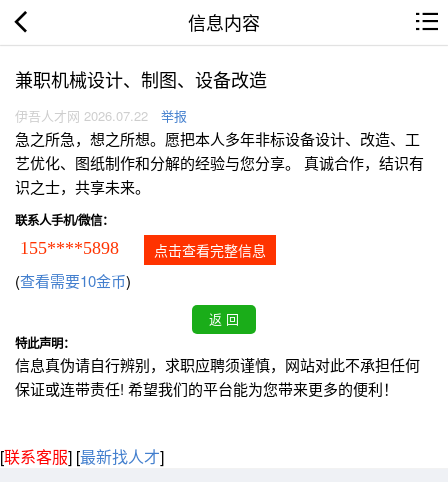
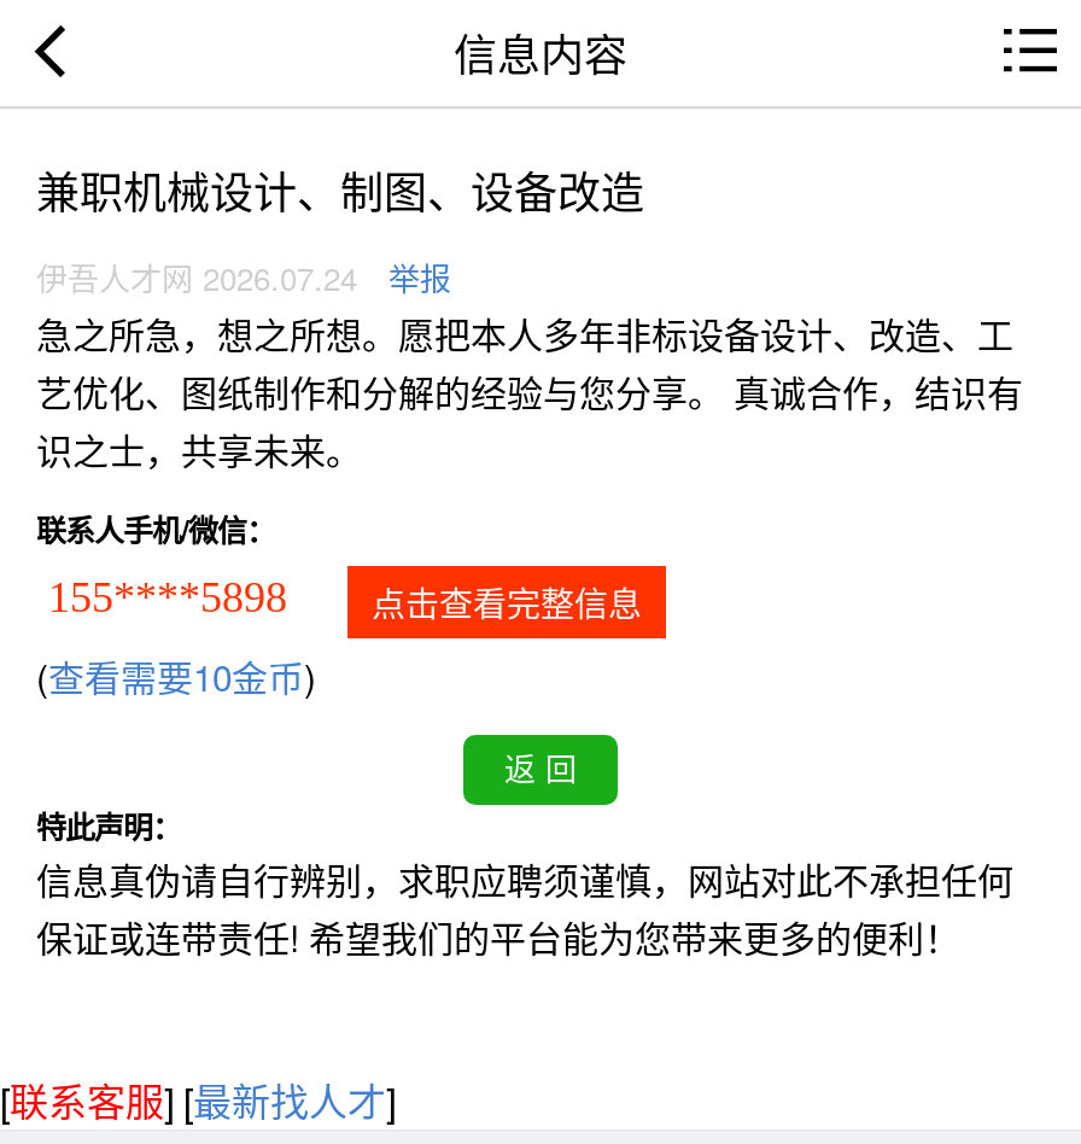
- 伊吾人才网 2026.07.22 举报
+ 伊吾人才网 2026.07.24 举报
